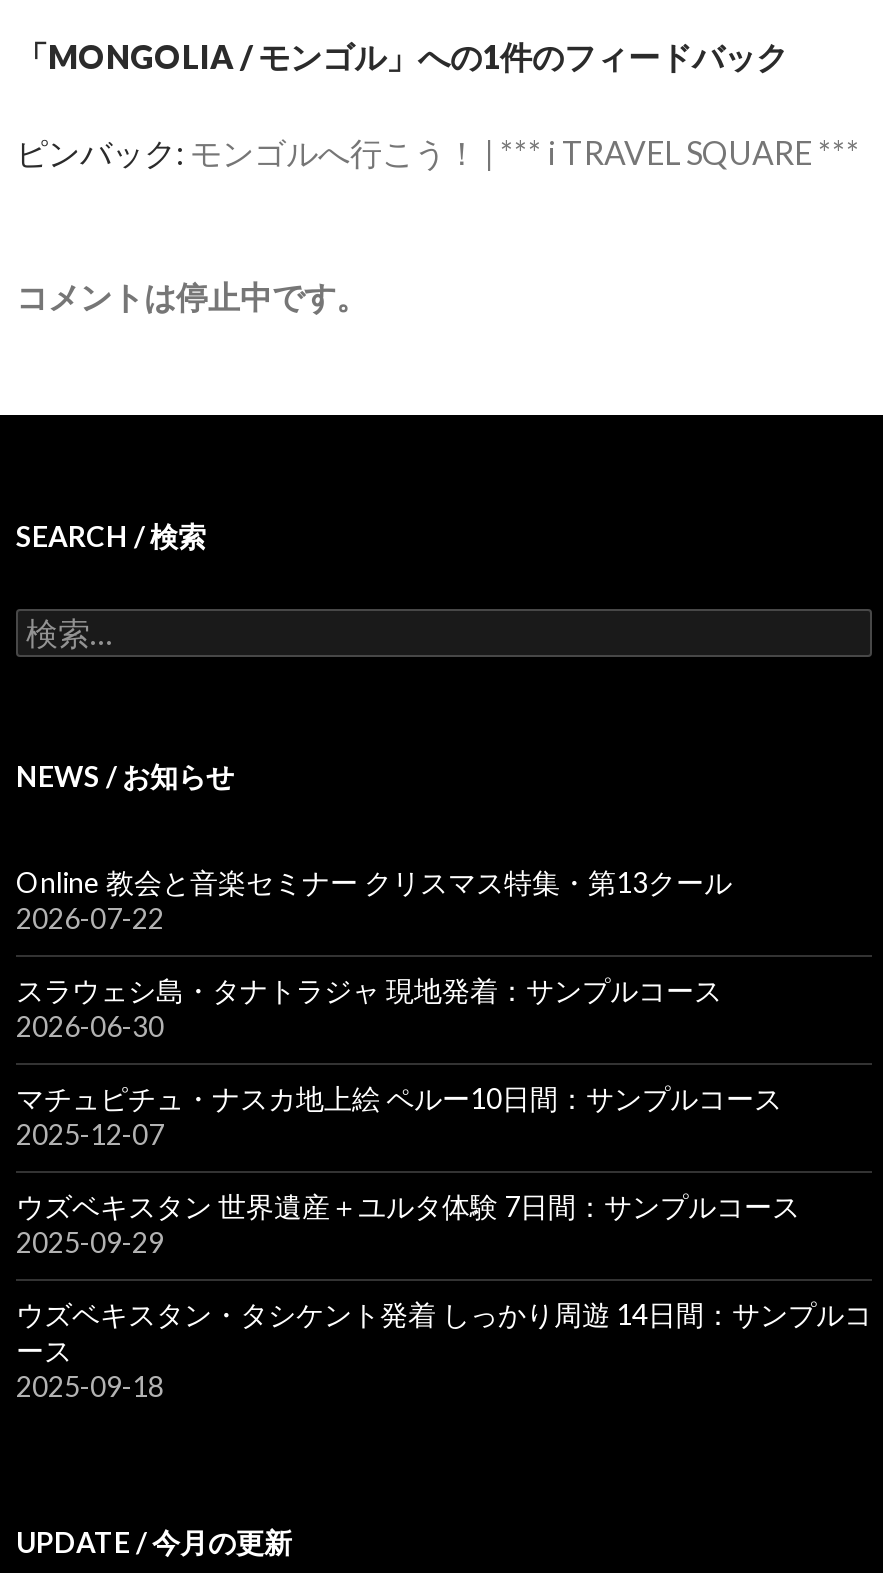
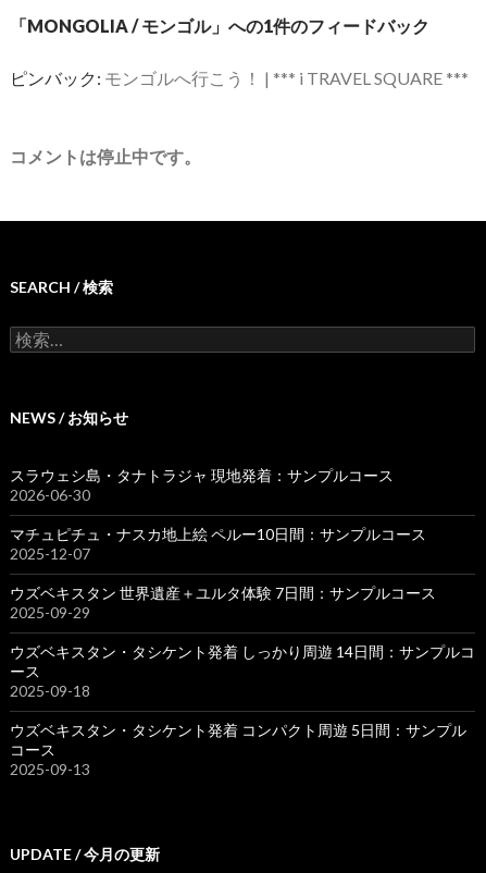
- Online 教会と音楽セミナー クリスマス特集・第13クール
- 2026-07-22

moved up: スラウェシ島・タナトラジャ 現地発着：サンプルコース | 2026-06-30 | マチュピチュ・ナスカ地上絵 ペルー10日間：サンプルコース | ... | ース | 2025-09-18

+ ウズベキスタン・タシケント発着 コンパクト周遊 5日間：サンプル
+ コース
+ 2025-09-13
